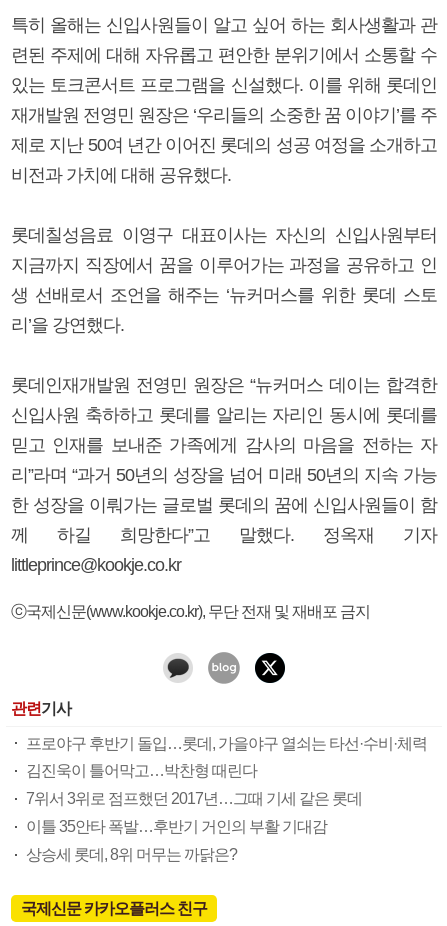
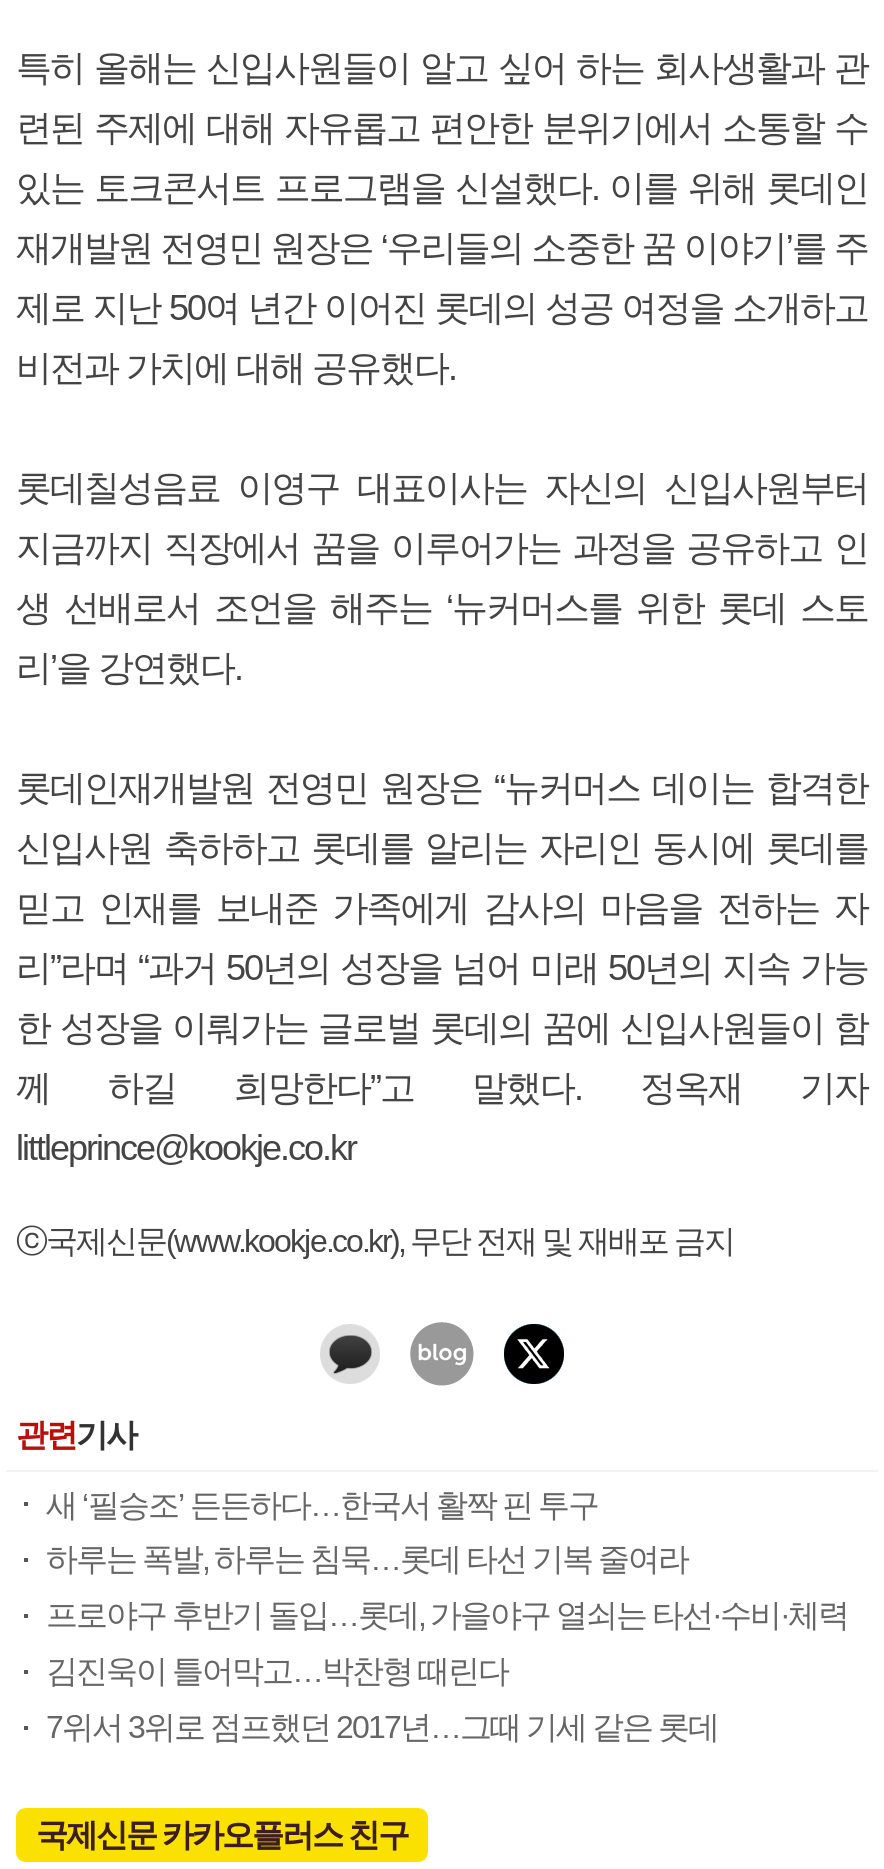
+ 새 ‘필승조’ 든든하다…한국서 활짝 핀 투구
+ 하루는 폭발, 하루는 침묵…롯데 타선 기복 줄여라

moved down: 프로야구 후반기 돌입…롯데, 가을야구 열쇠는 타선·수비·체력 | 김진욱이 틀어막고…박찬형 때린다 | 7위서 3위로 점프했던 2017년…그때 기세 같은 롯데

- 이틀 35안타 폭발…후반기 거인의 부활 기대감
- 상승세 롯데, 8위 머무는 까닭은?
